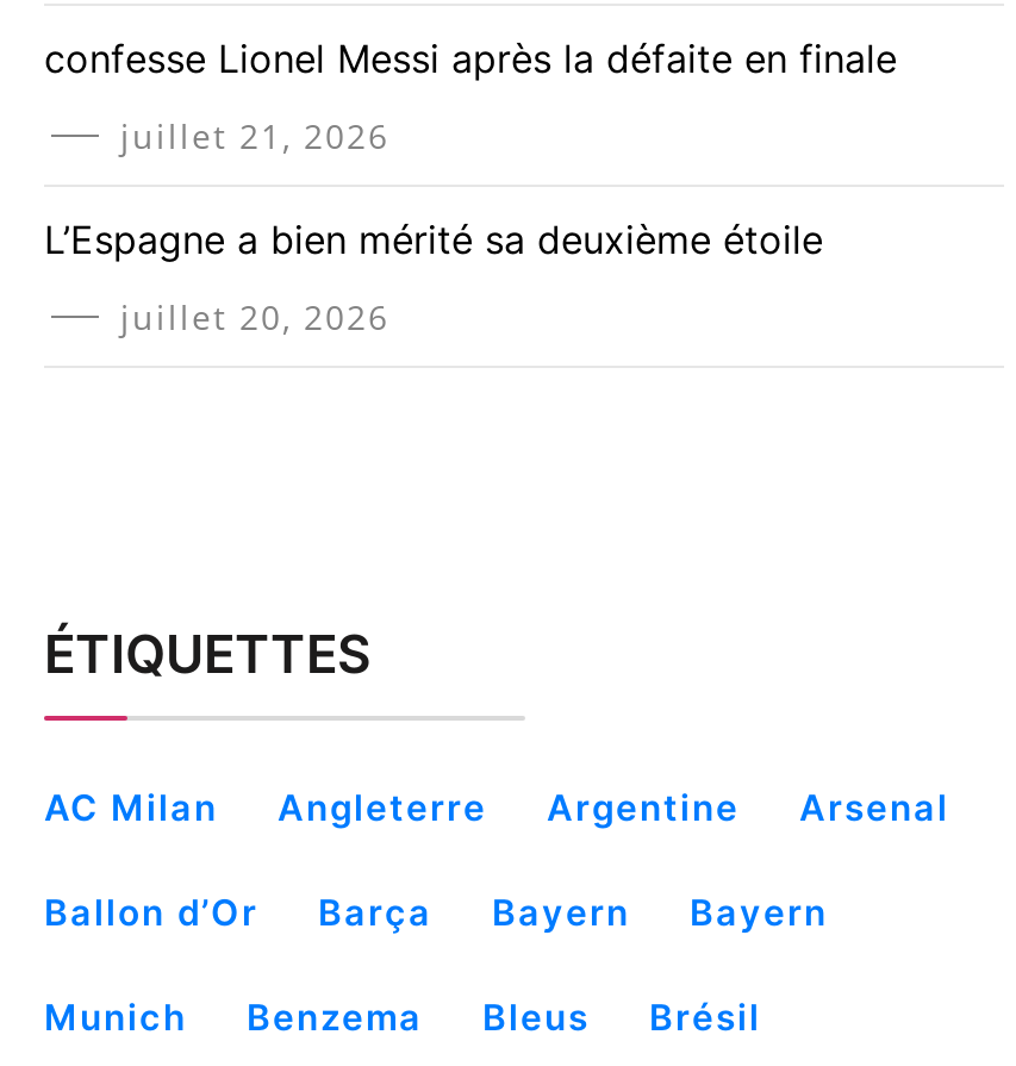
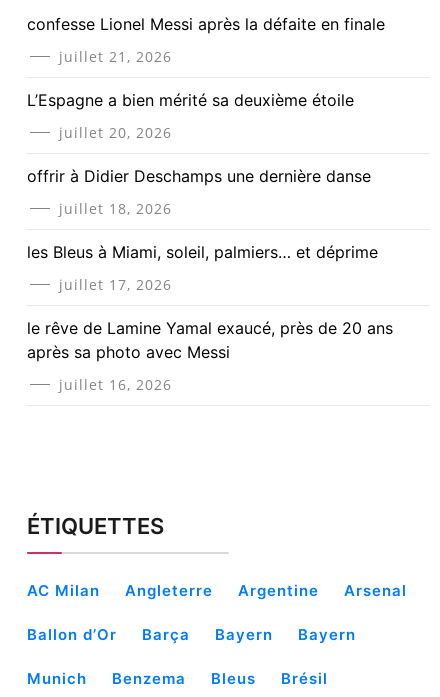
+ offrir à Didier Deschamps une dernière danse
+ juillet 18, 2026
+ les Bleus à Miami, soleil, palmiers… et déprime
+ juillet 17, 2026
+ le rêve de Lamine Yamal exaucé, près de 20 ans
+ après sa photo avec Messi
+ juillet 16, 2026
